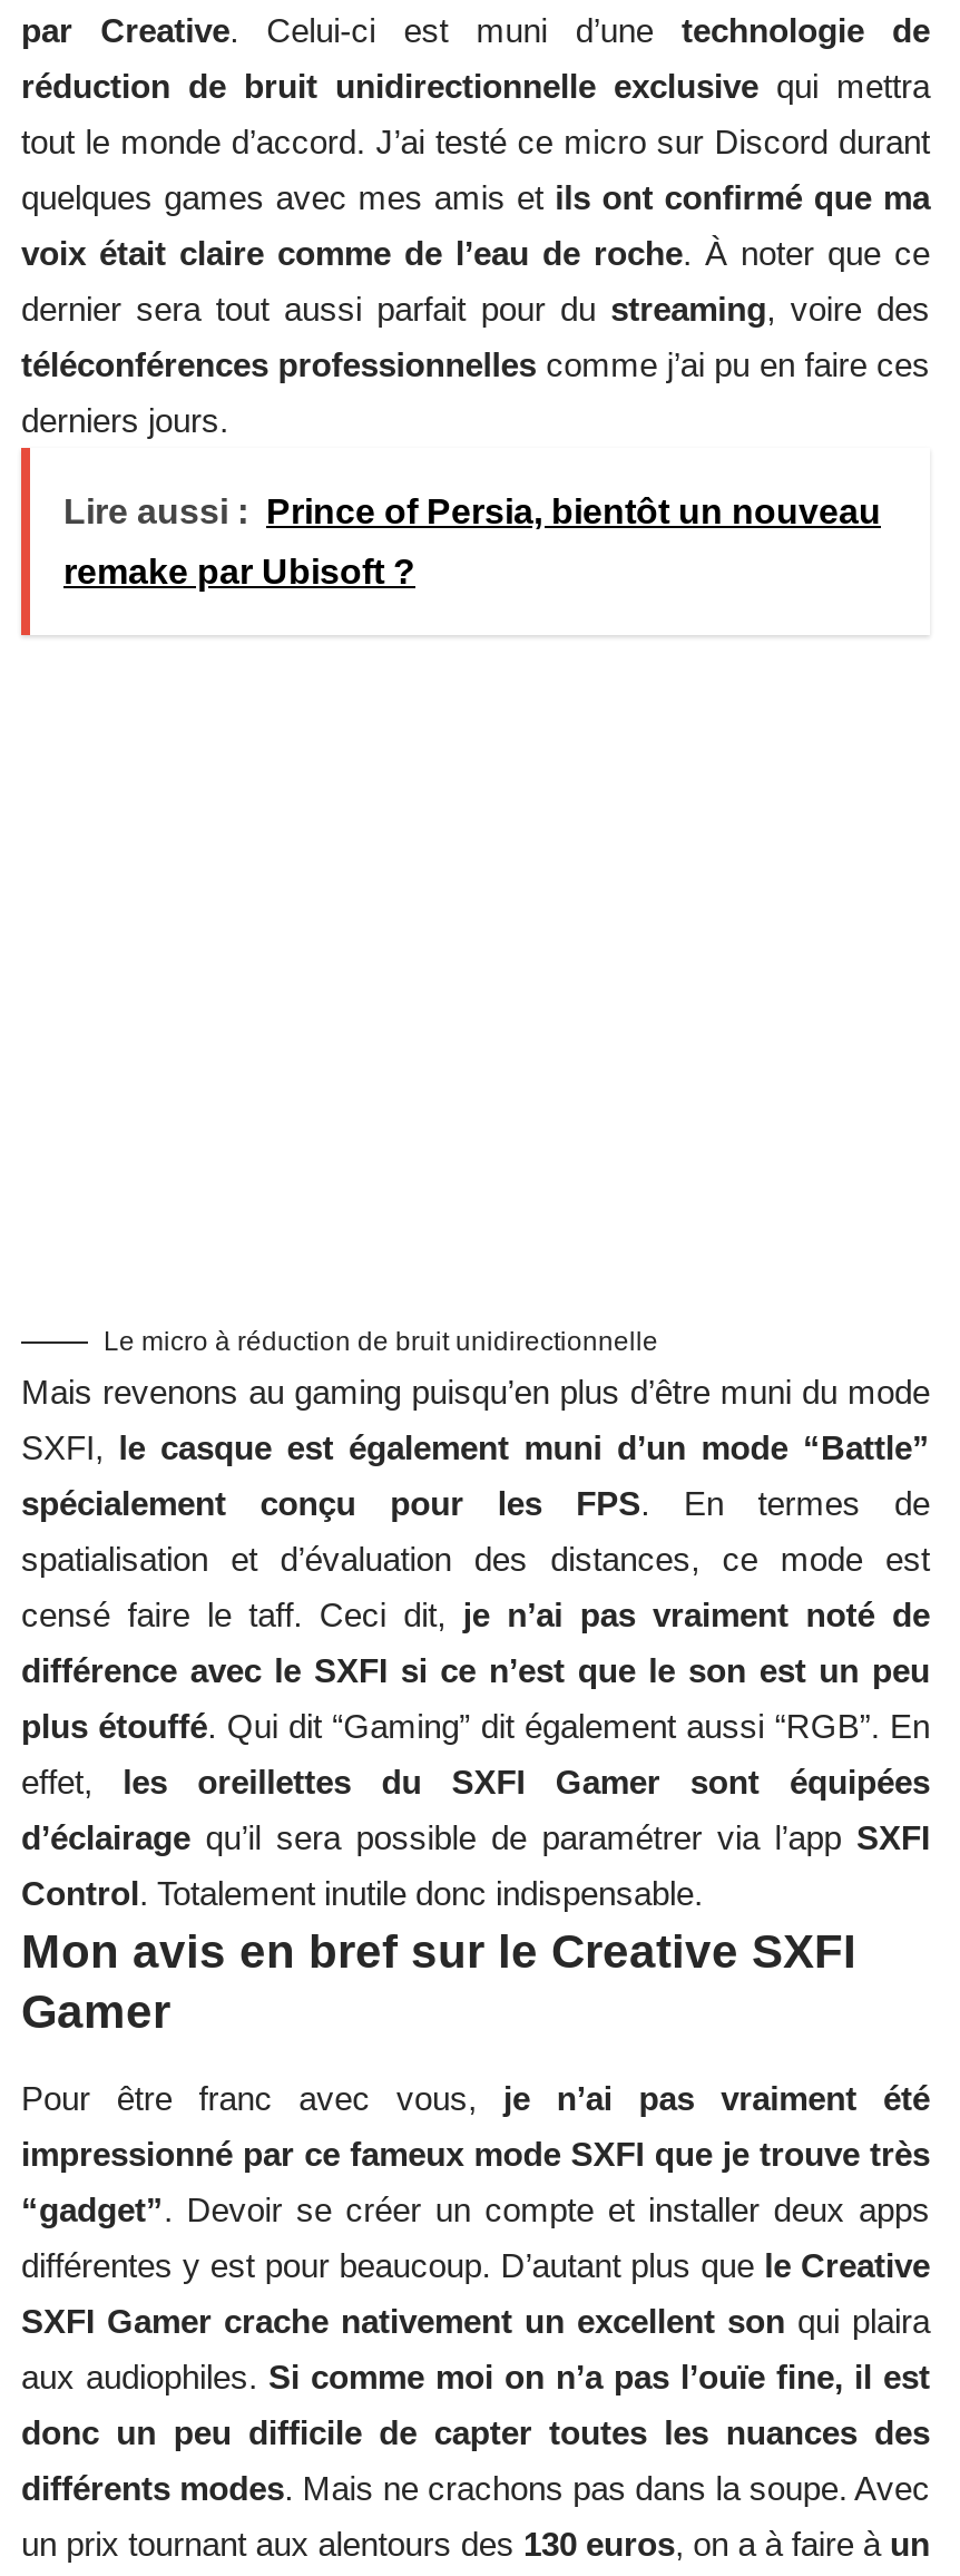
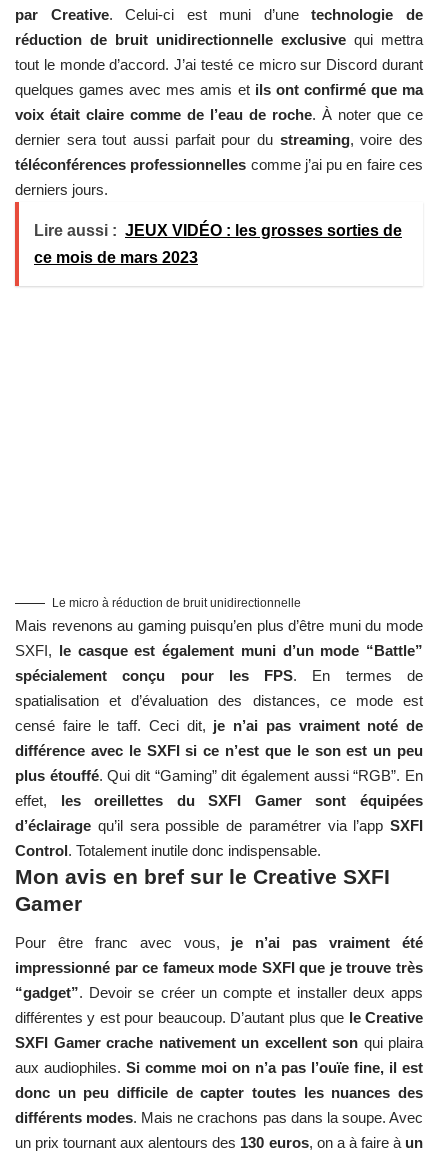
- Lire aussi : Prince of Persia, bientôt un nouveau
+ Lire aussi : JEUX VIDÉO : les grosses sorties de

- remake par Ubisoft ?
+ ce mois de mars 2023
